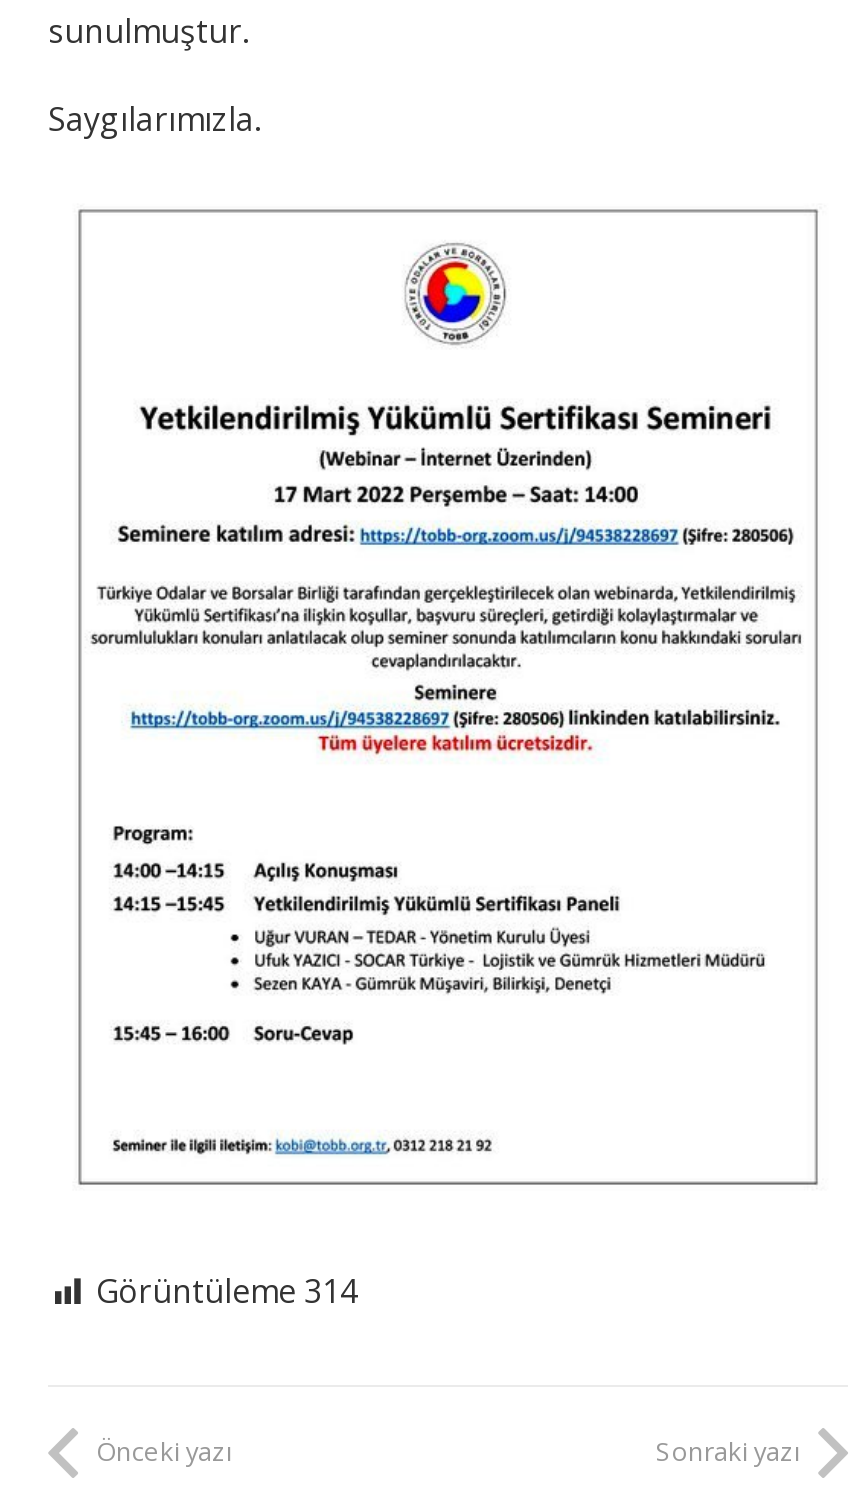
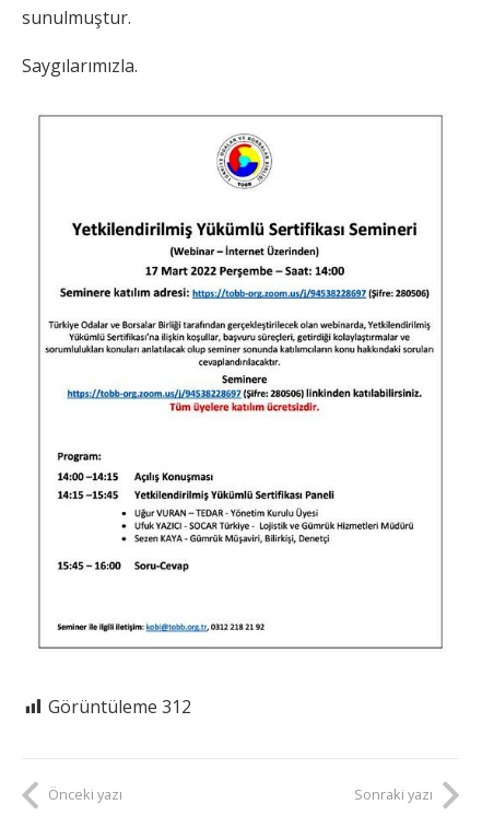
- Görüntüleme 314
+ Görüntüleme 312
